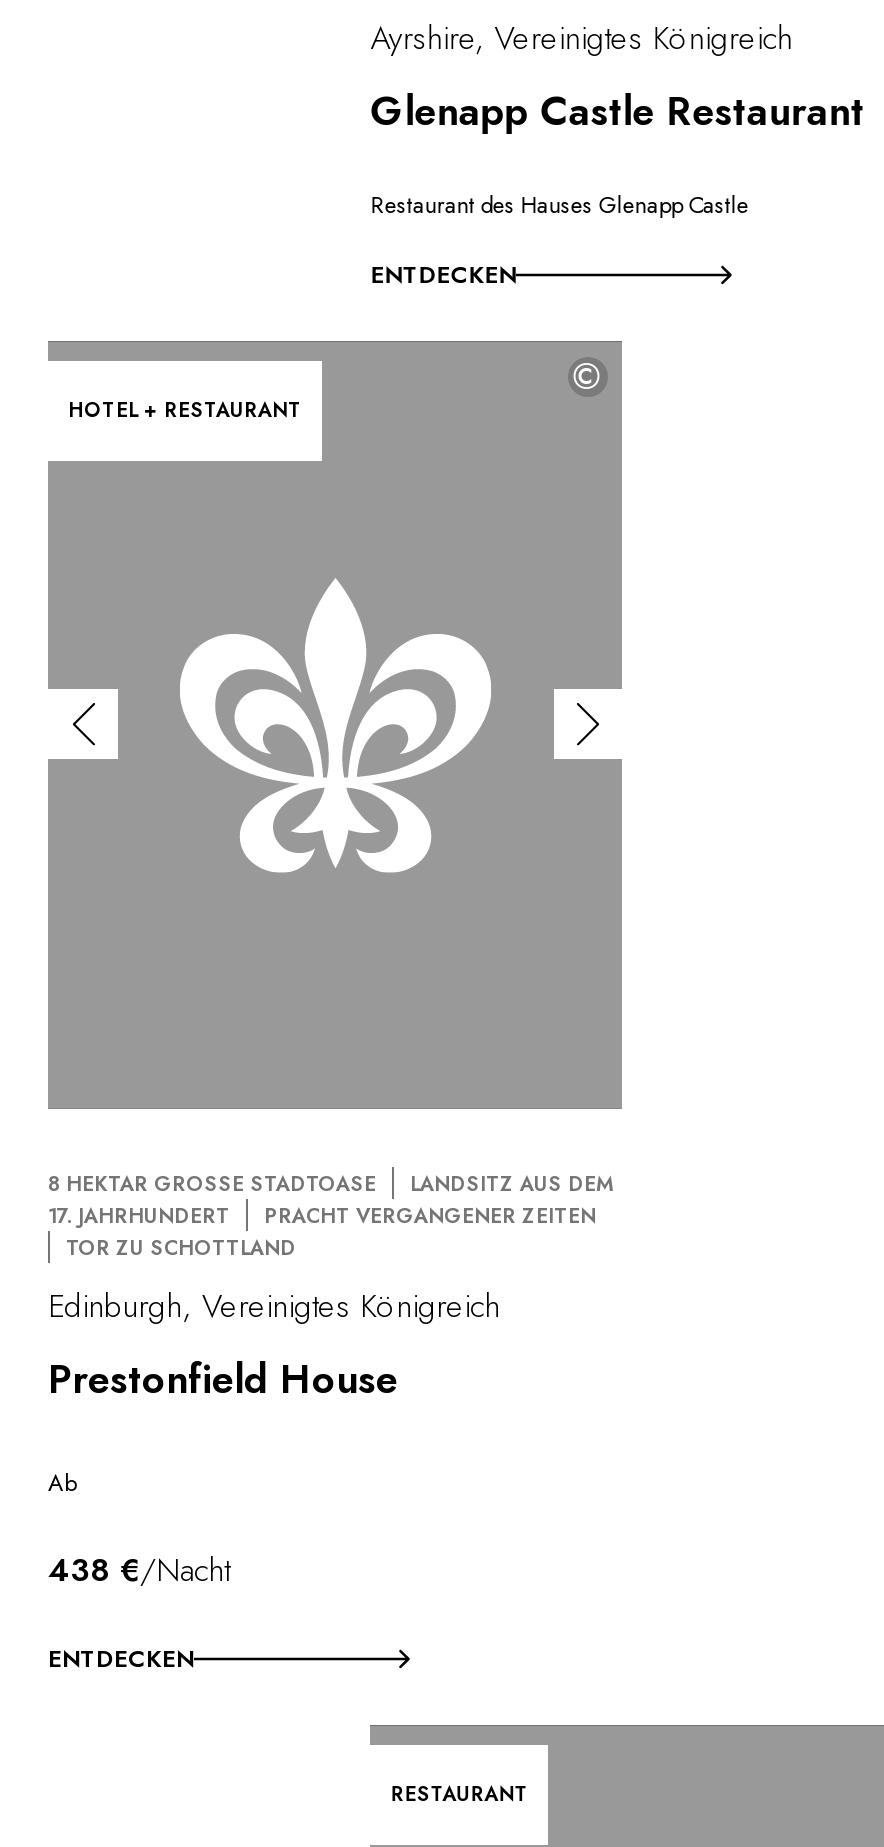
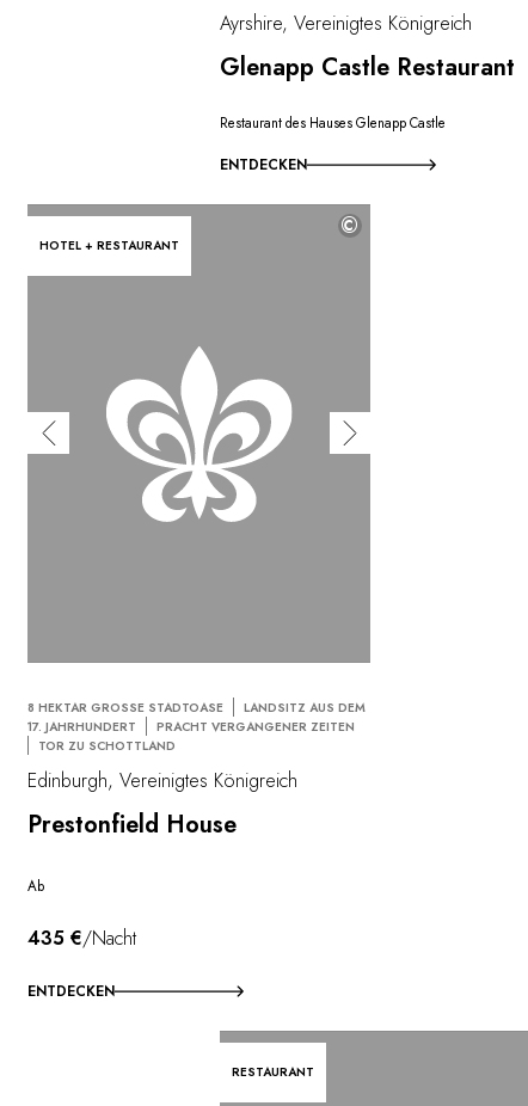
- 438 €/Nacht
+ 435 €/Nacht
